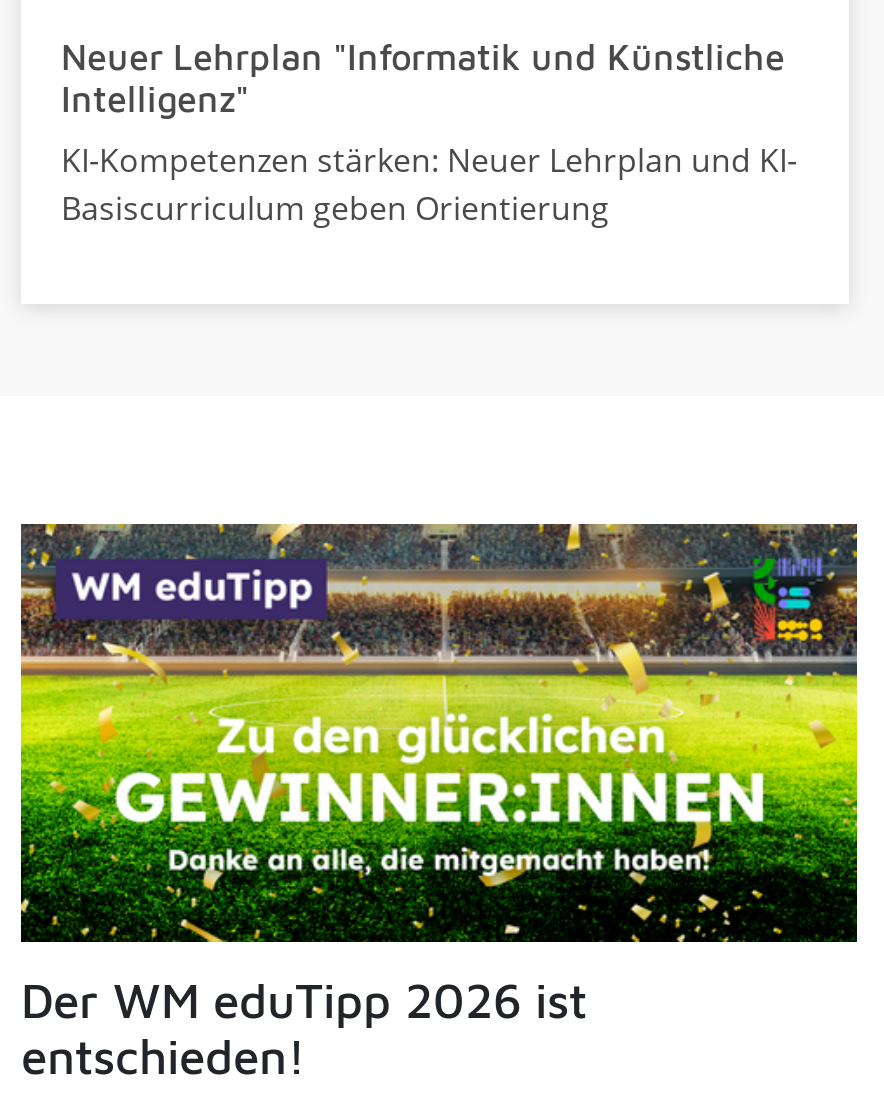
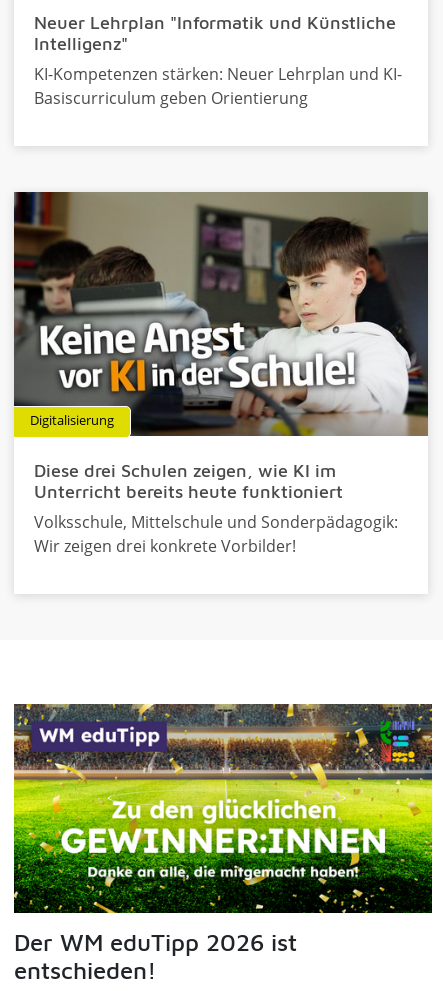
+ [image]
+ Digitalisierung
+ Diese drei Schulen zeigen, wie KI im
+ Unterricht bereits heute funktioniert
+ Volksschule, Mittelschule und Sonderpädagogik:
+ Wir zeigen drei konkrete Vorbilder!
